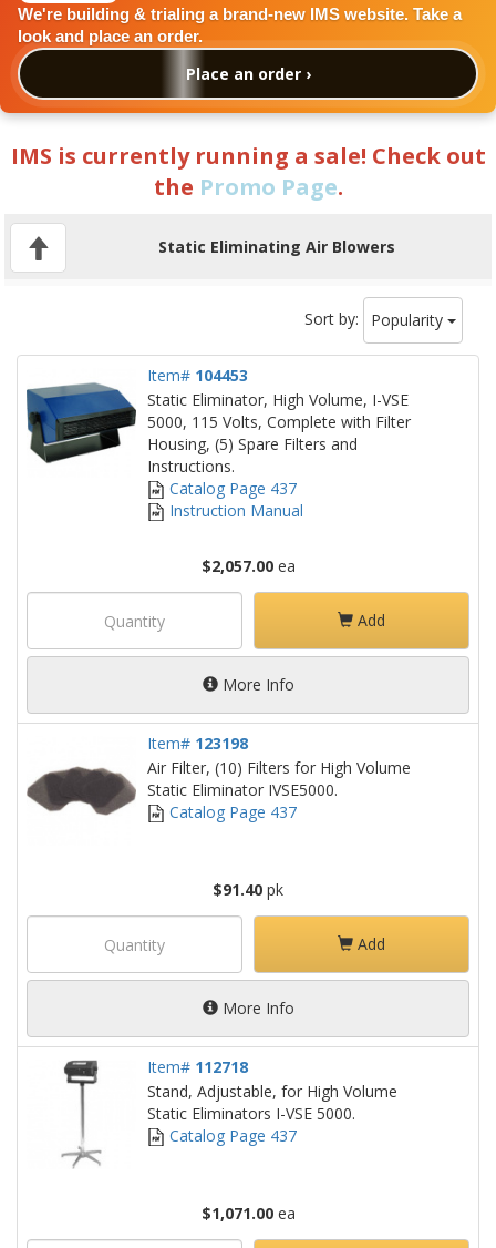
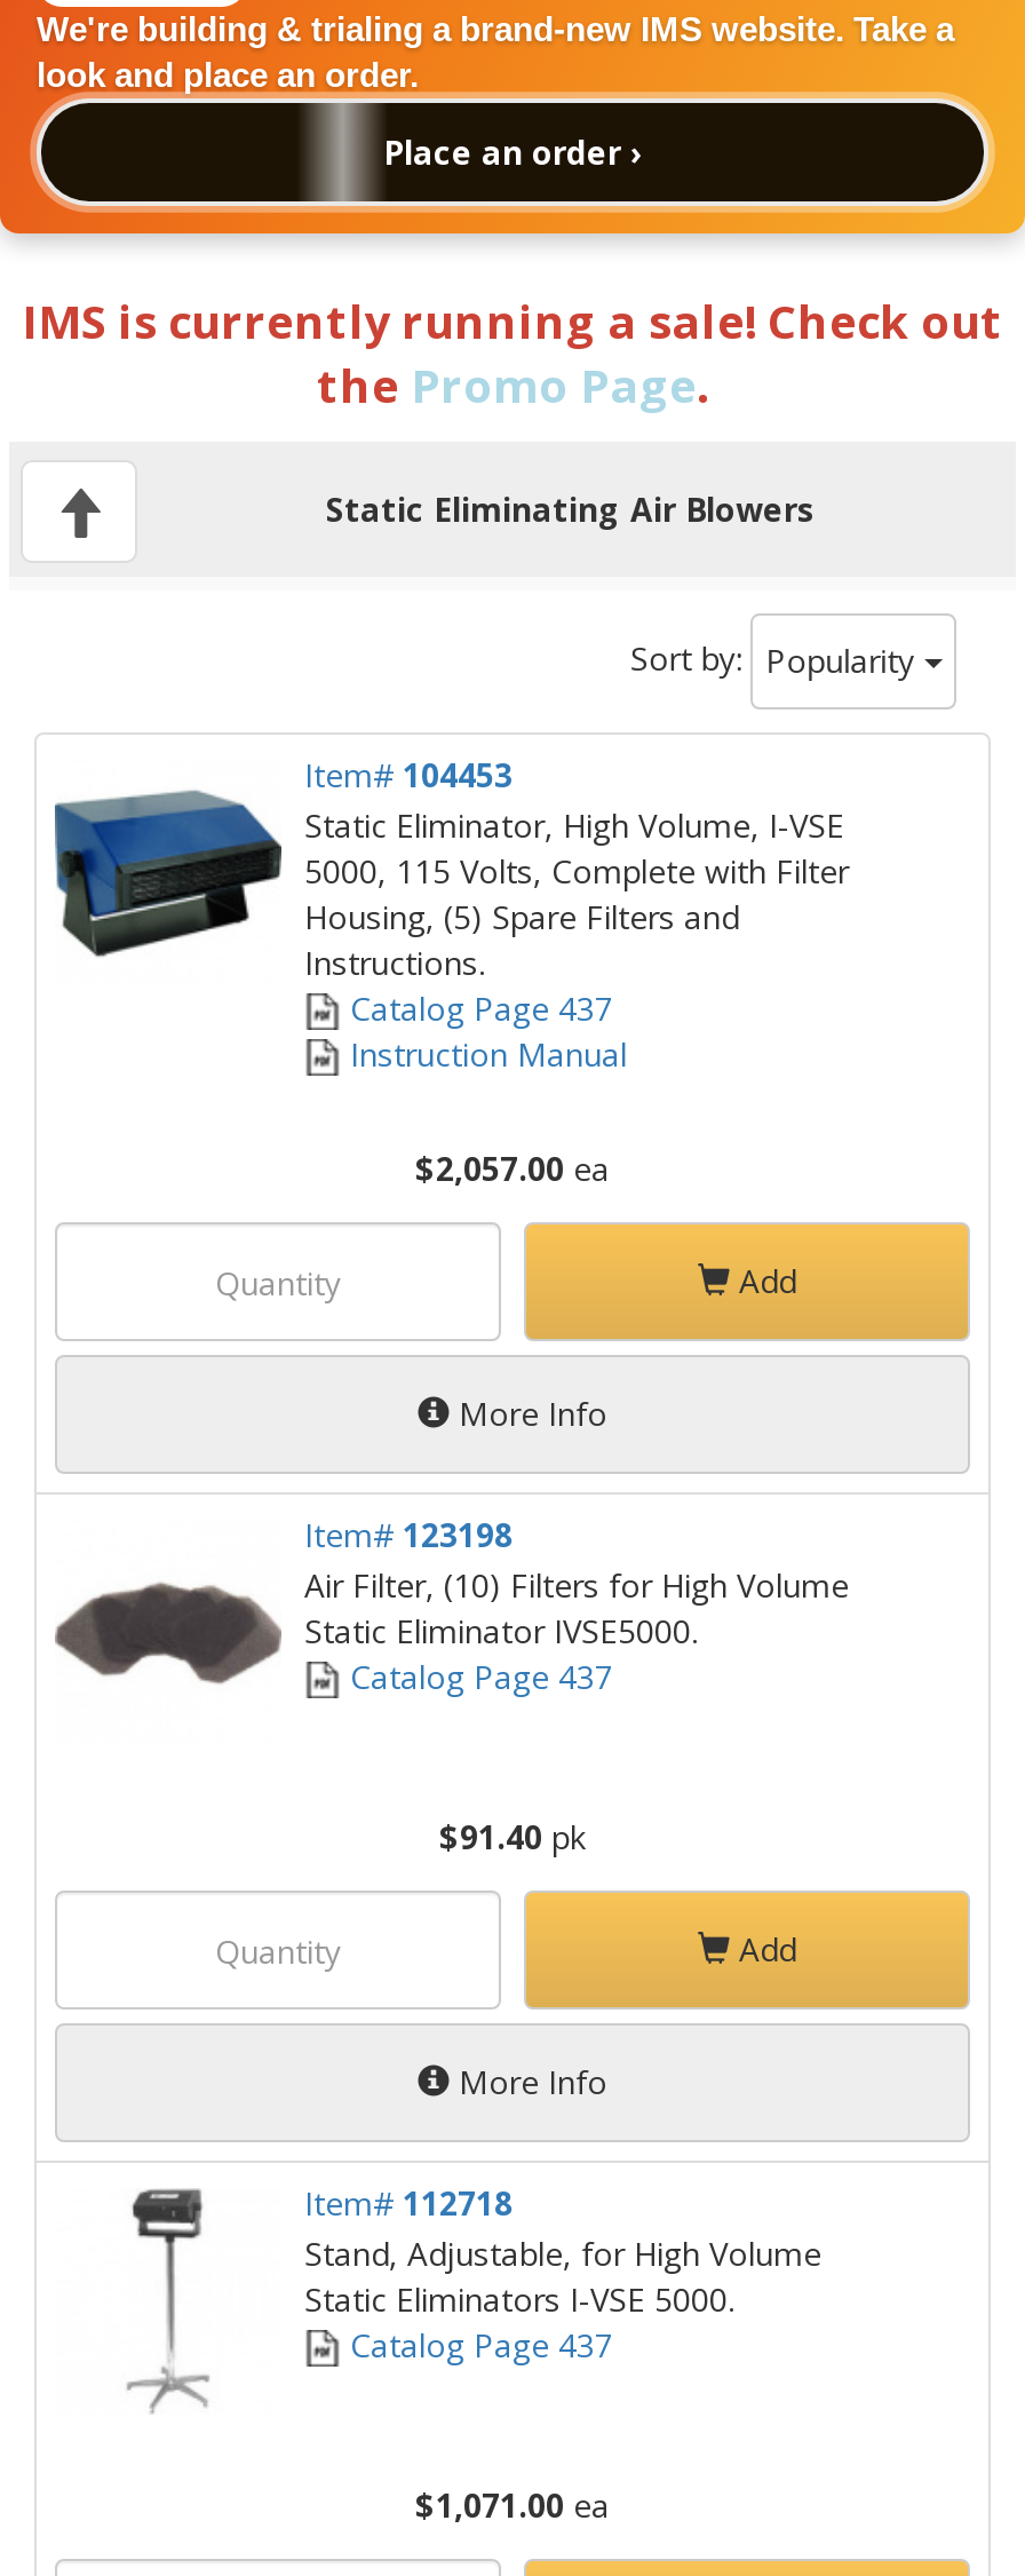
- [image]
+ [image]
